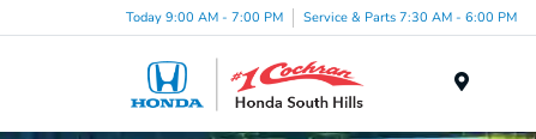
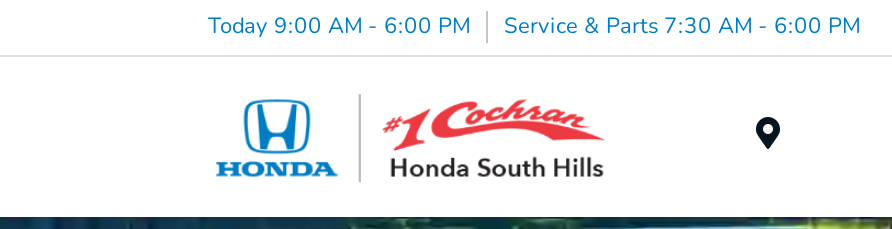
- Today 9:00 AM - 7:00 PM Service & Parts 7:30 AM - 6:00 PM
+ Today 9:00 AM - 6:00 PM Service & Parts 7:30 AM - 6:00 PM
